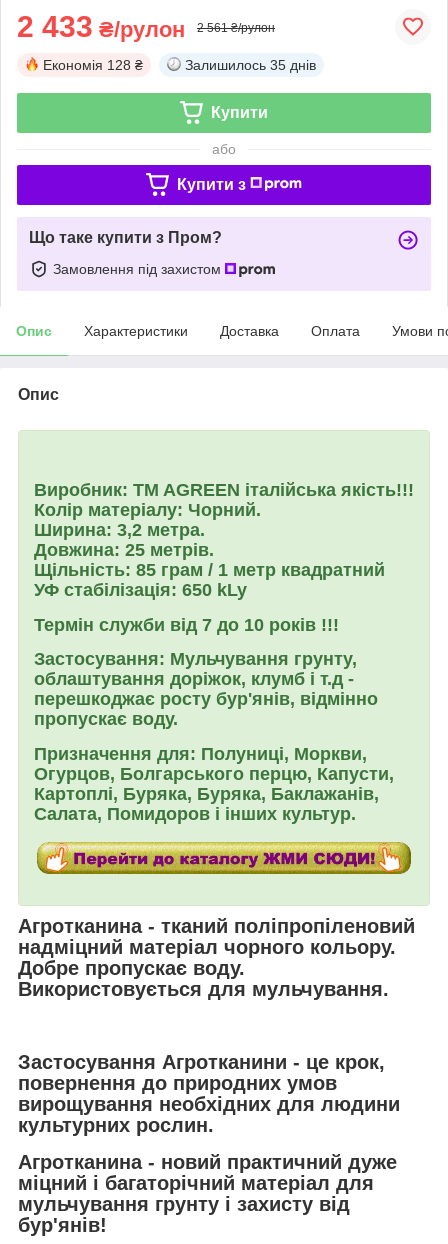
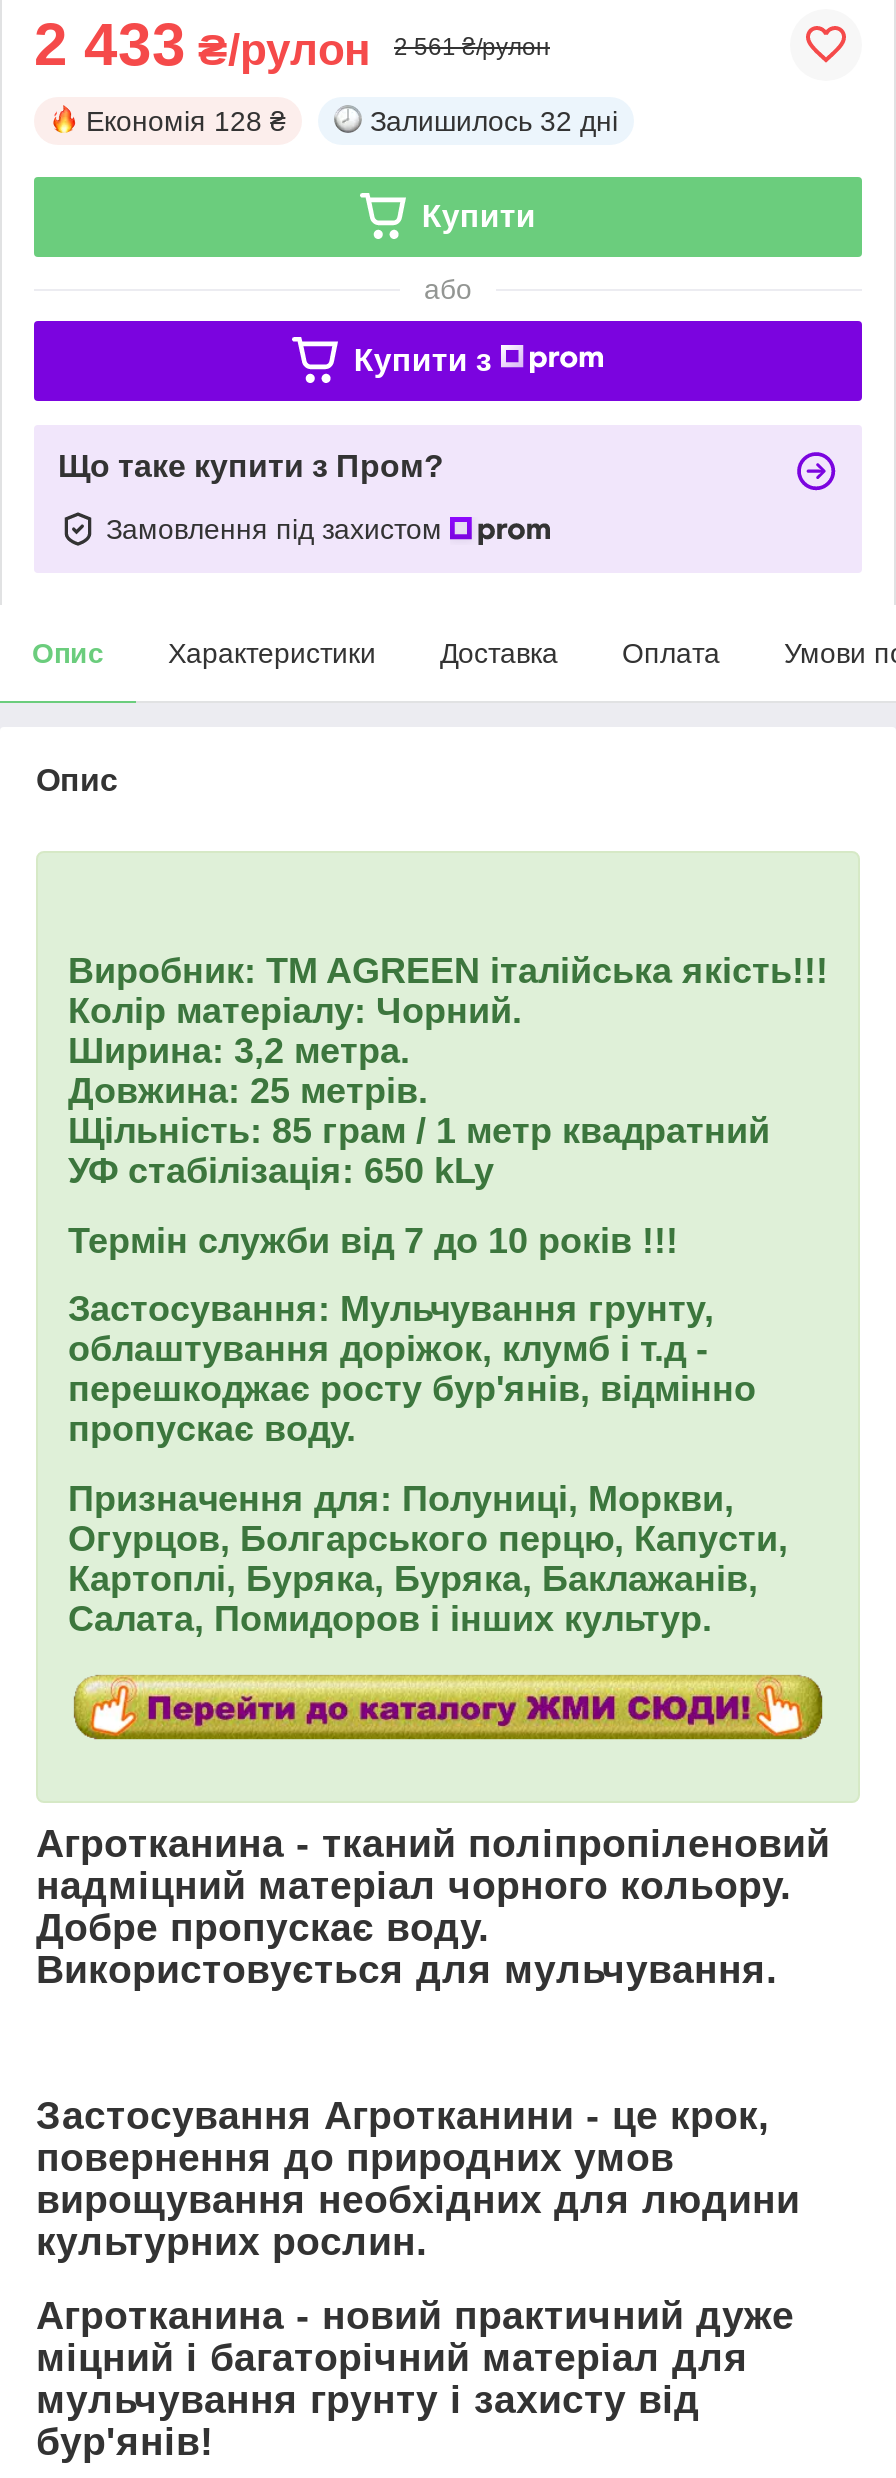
- Залишилось 35 днів
+ Залишилось 32 дні
